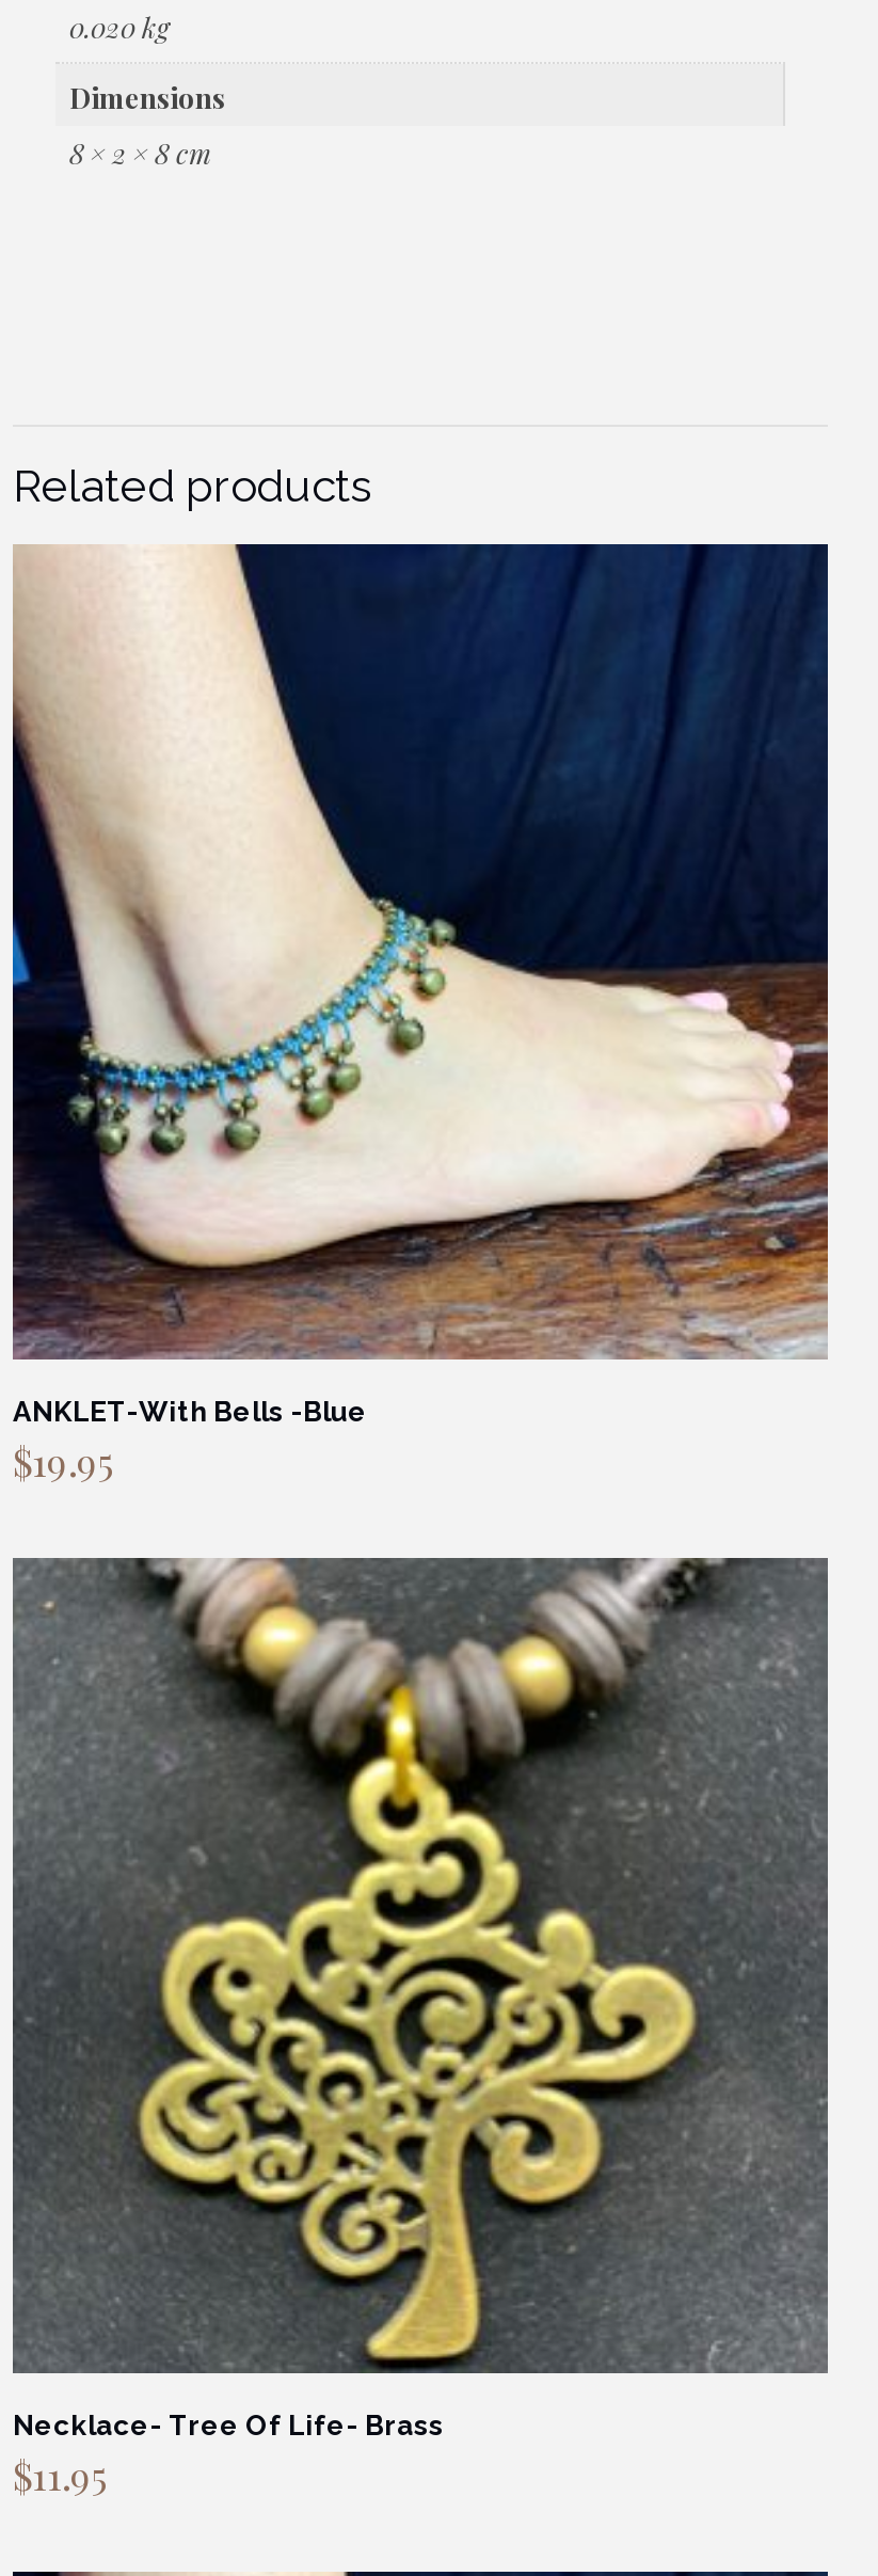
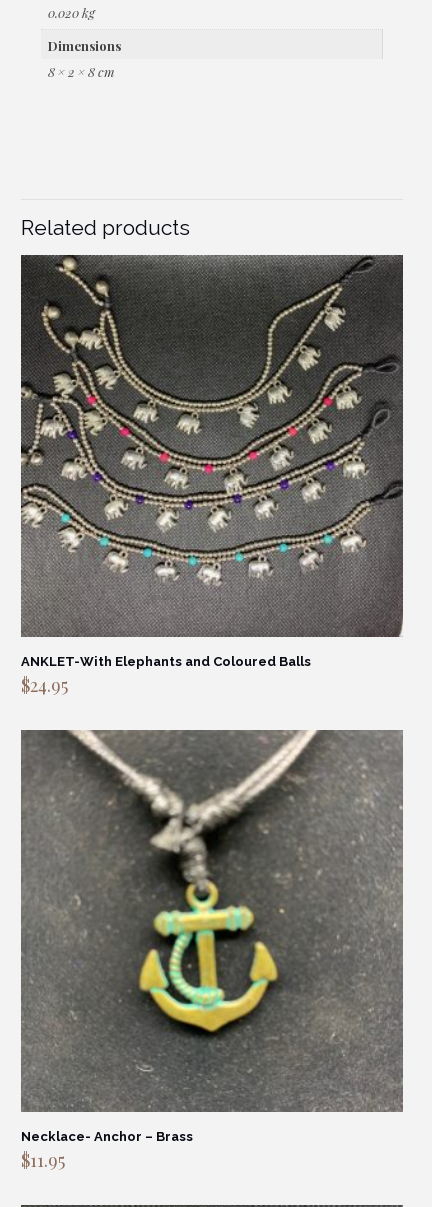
- [image]
- ANKLET-With Bells -Blue
- $19.95
+ [image]
+ ANKLET-With Elephants and Coloured Balls
+ $24.95

- [image]
- Necklace- Tree Of Life- Brass
+ [image]
+ Necklace- Anchor – Brass
